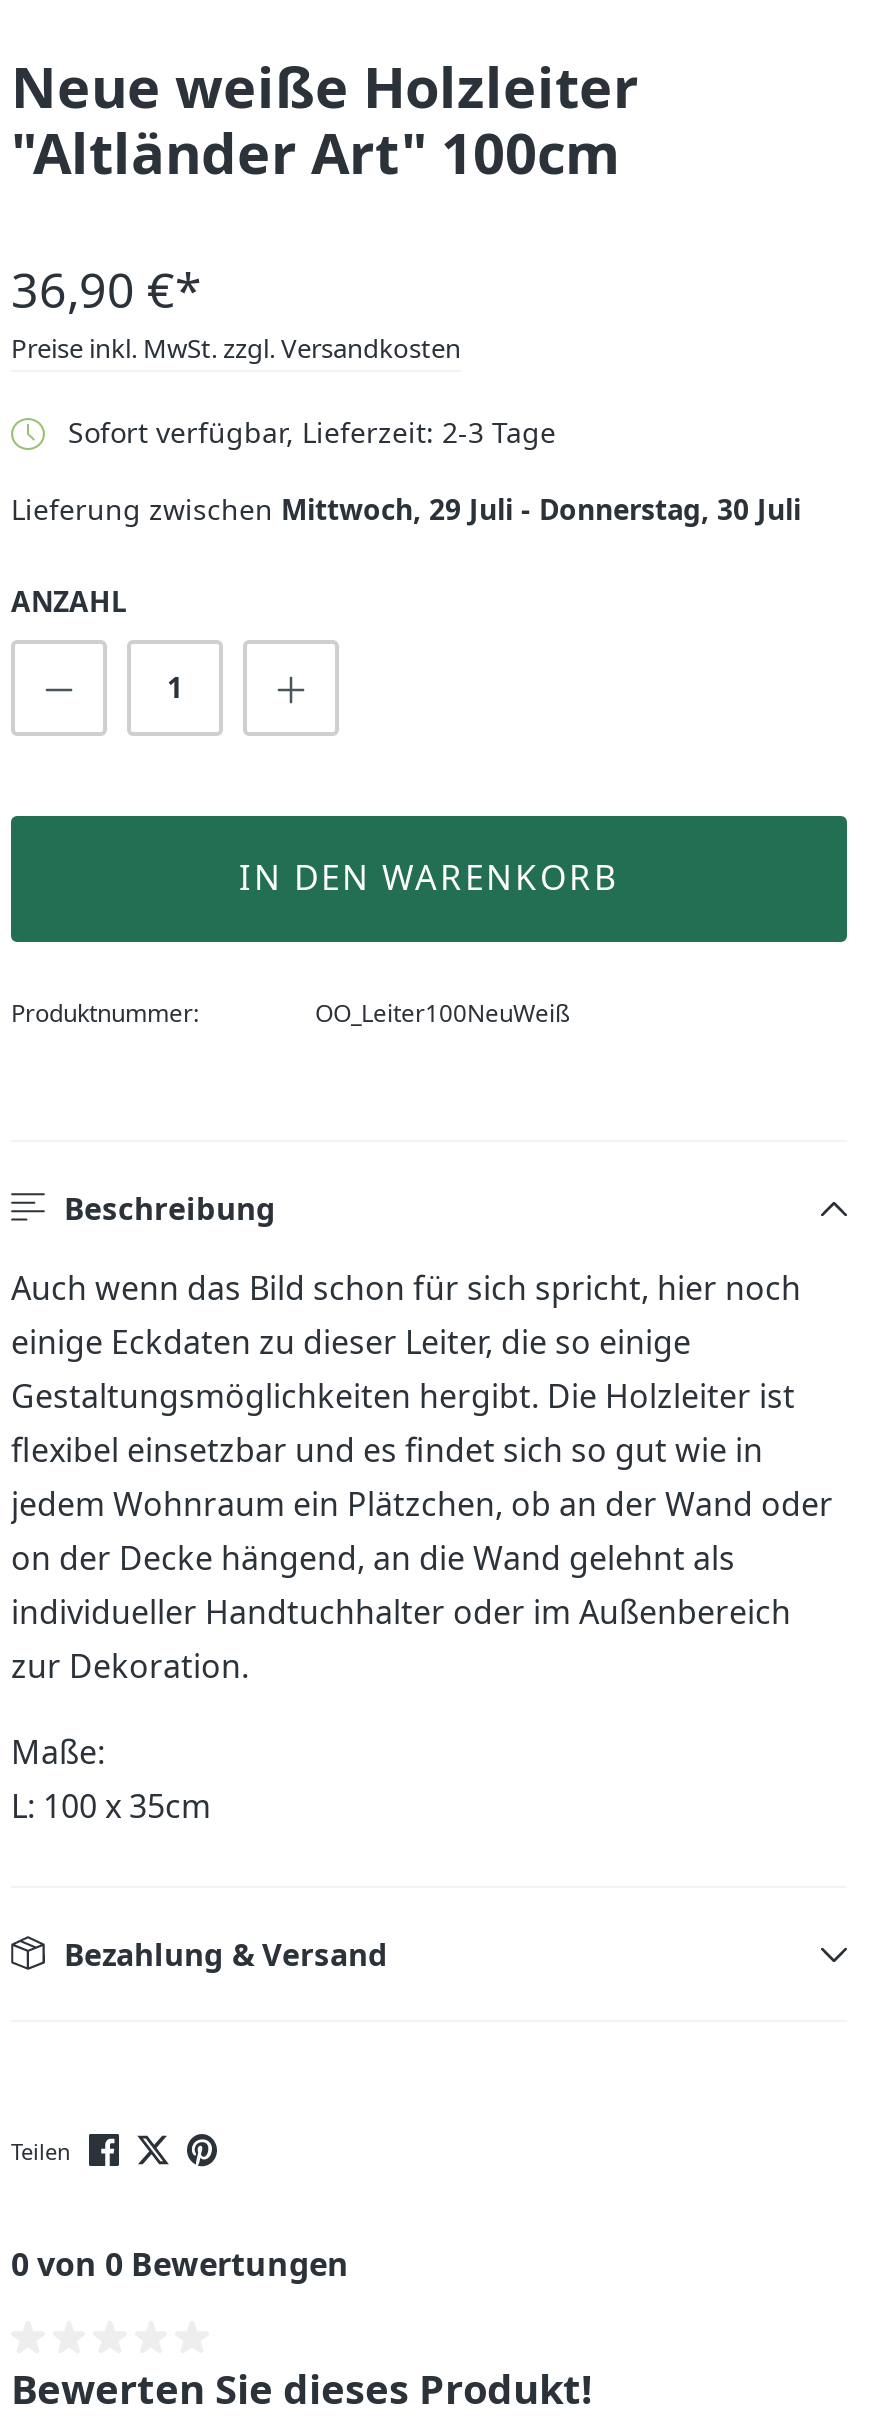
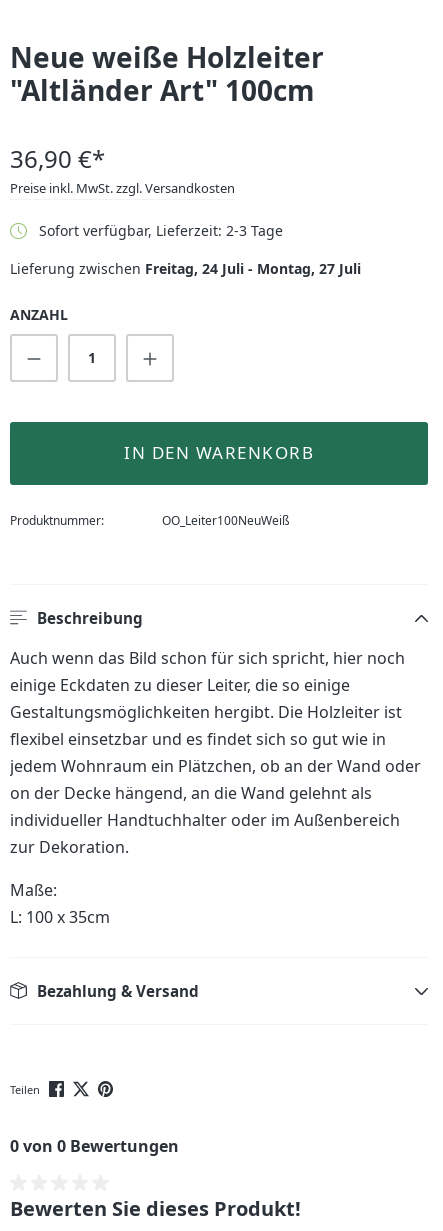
- Lieferung zwischen Mittwoch, 29 Juli - Donnerstag, 30 Juli
+ Lieferung zwischen Freitag, 24 Juli - Montag, 27 Juli
